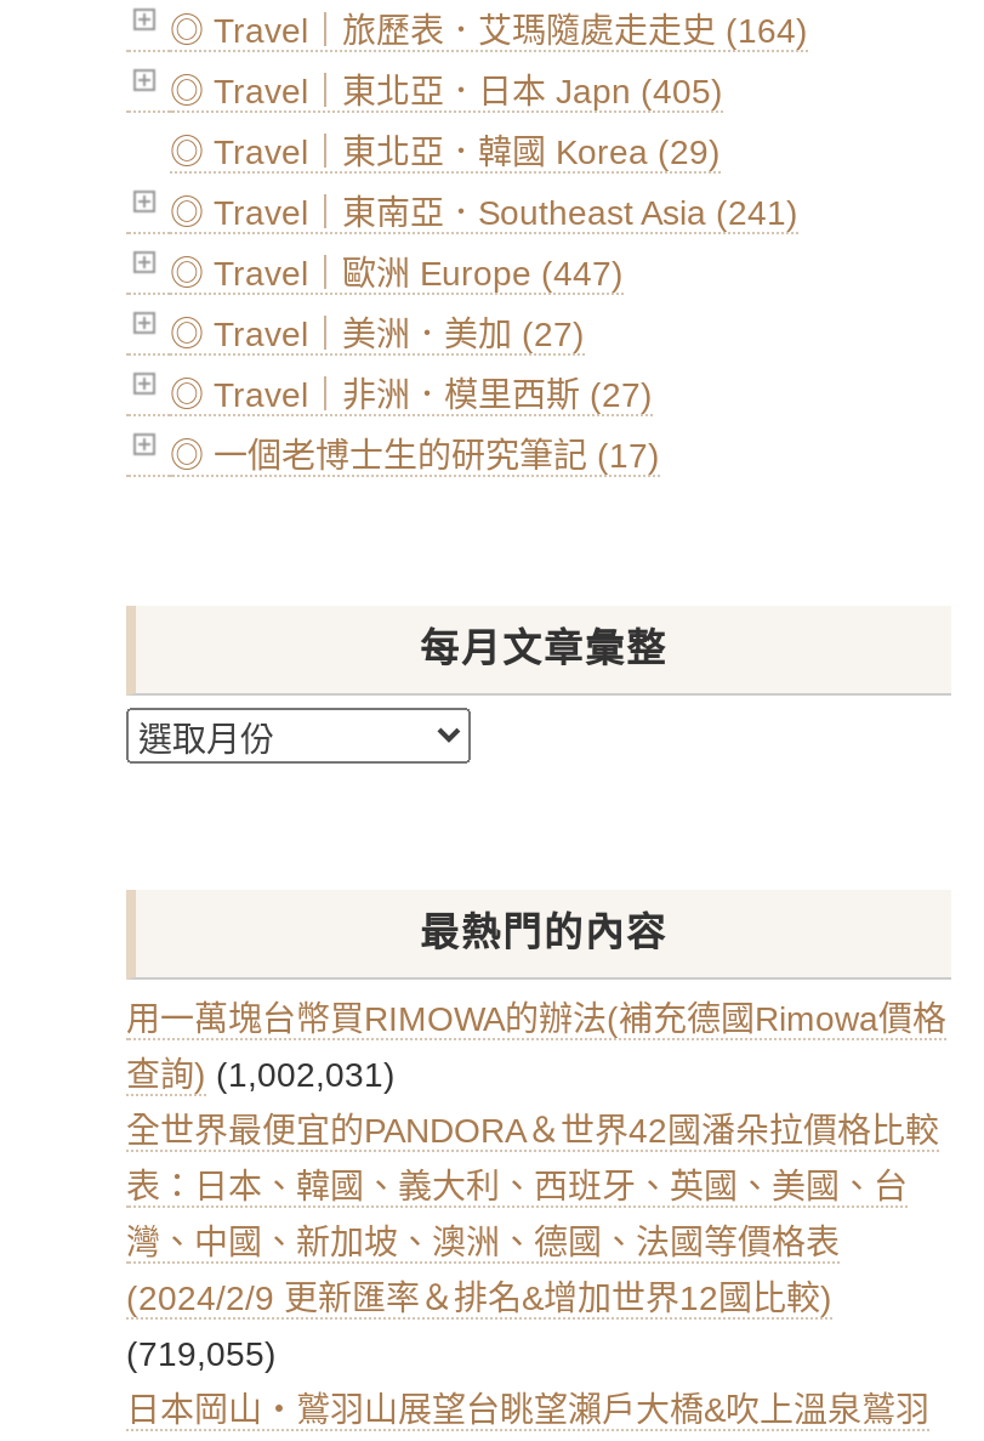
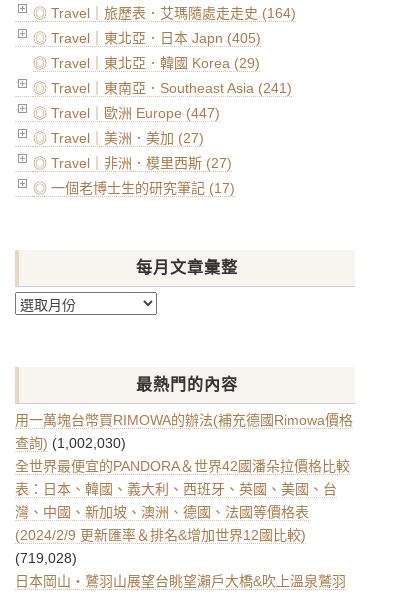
- 查詢) (1,002,031)
+ 查詢) (1,002,030)

- (719,055)
+ (719,028)
